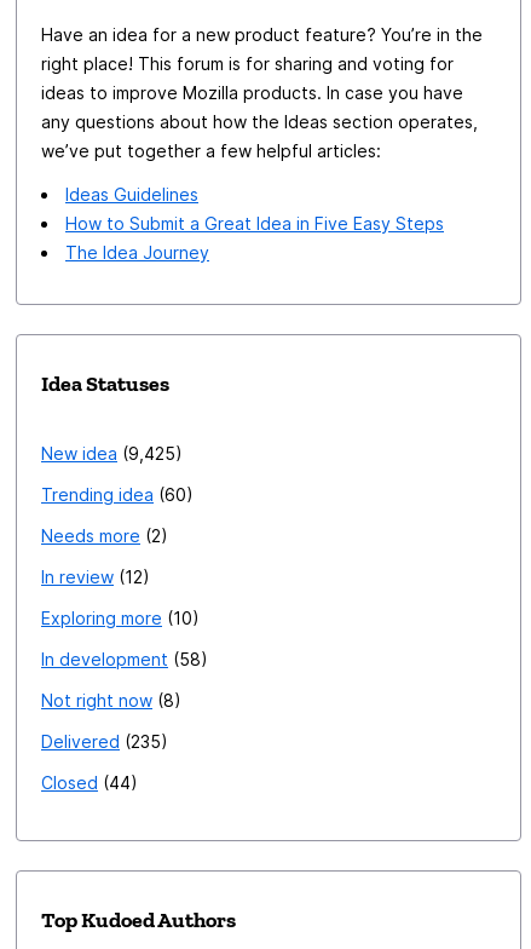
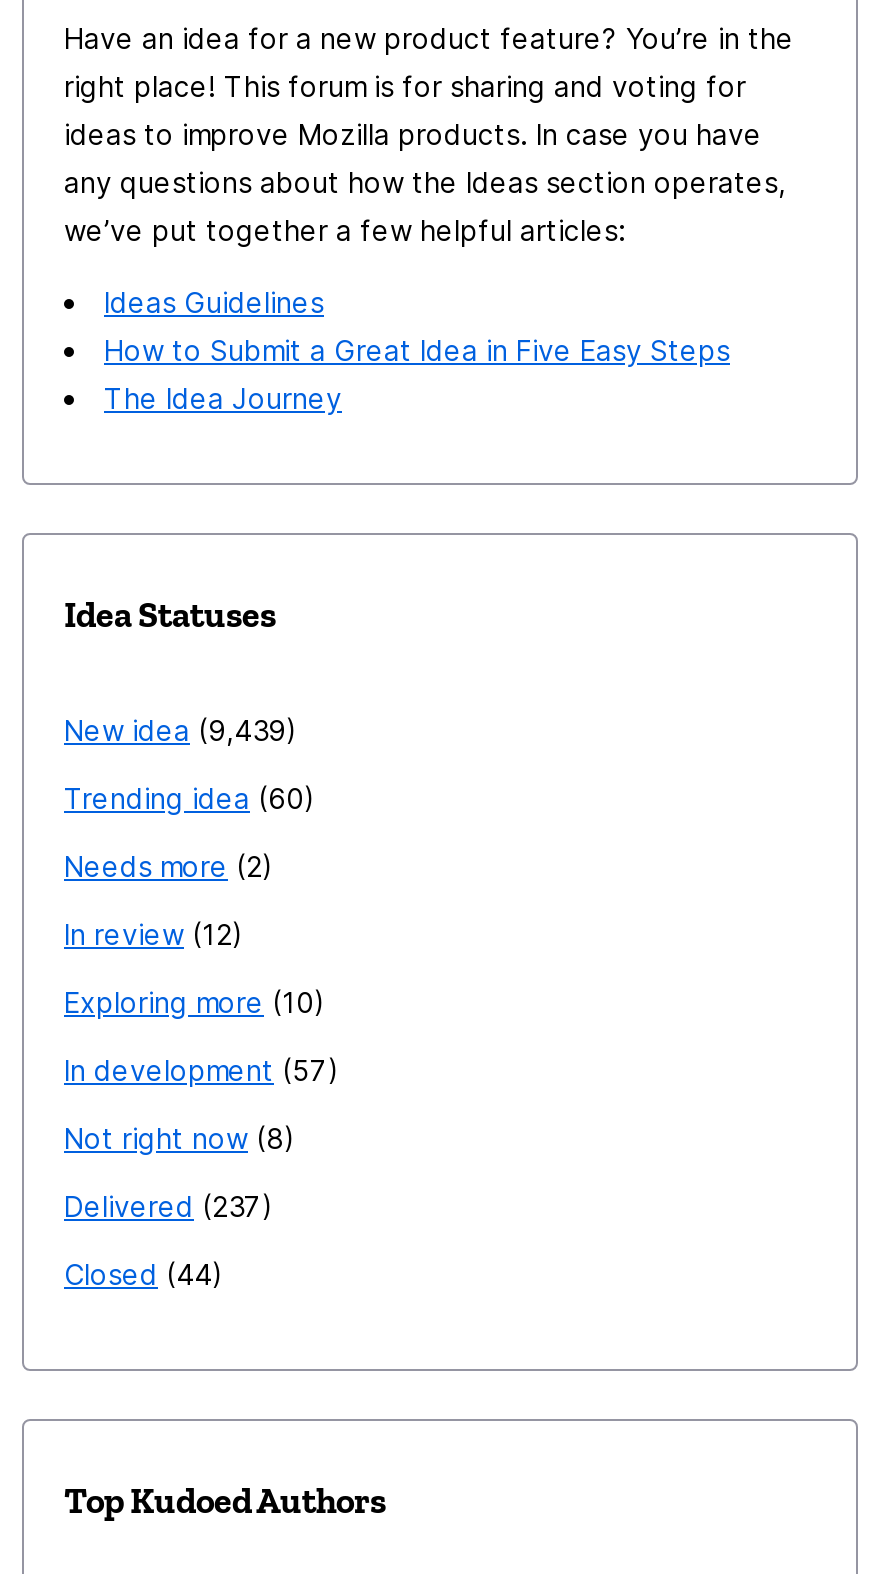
- New idea 9,425
+ New idea 9,439

- In development 58
+ In development 57

- Delivered 235
+ Delivered 237
